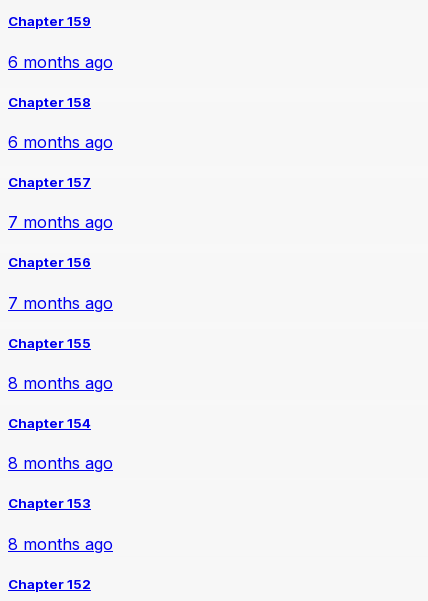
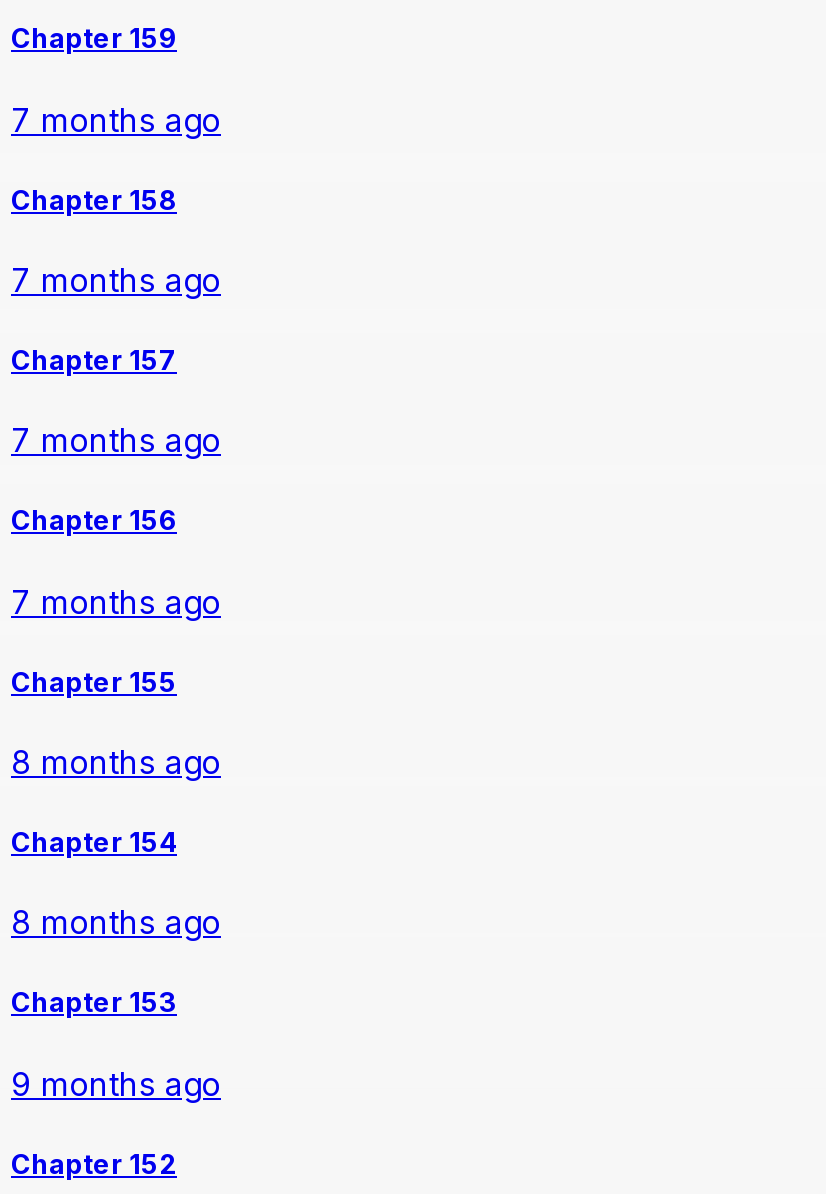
- 6 months ago
+ 7 months ago

- 6 months ago
+ 7 months ago

- 8 months ago
+ 9 months ago
